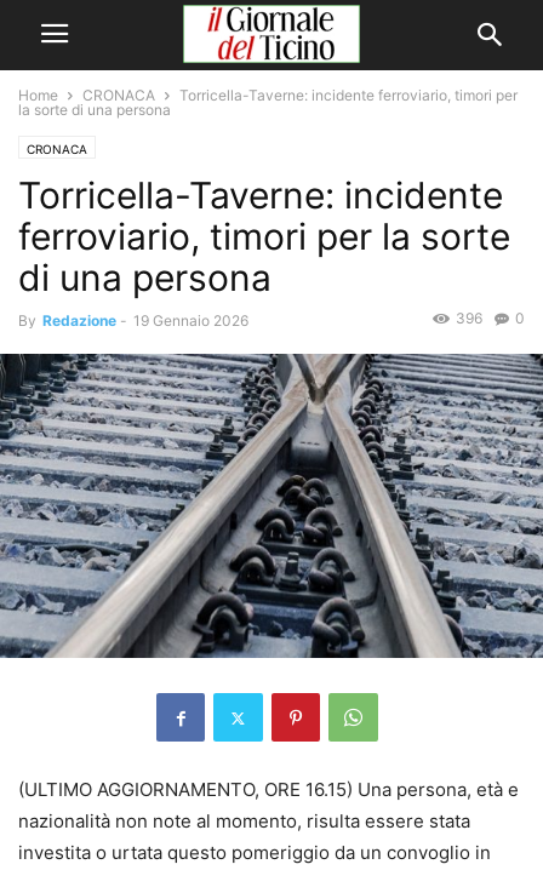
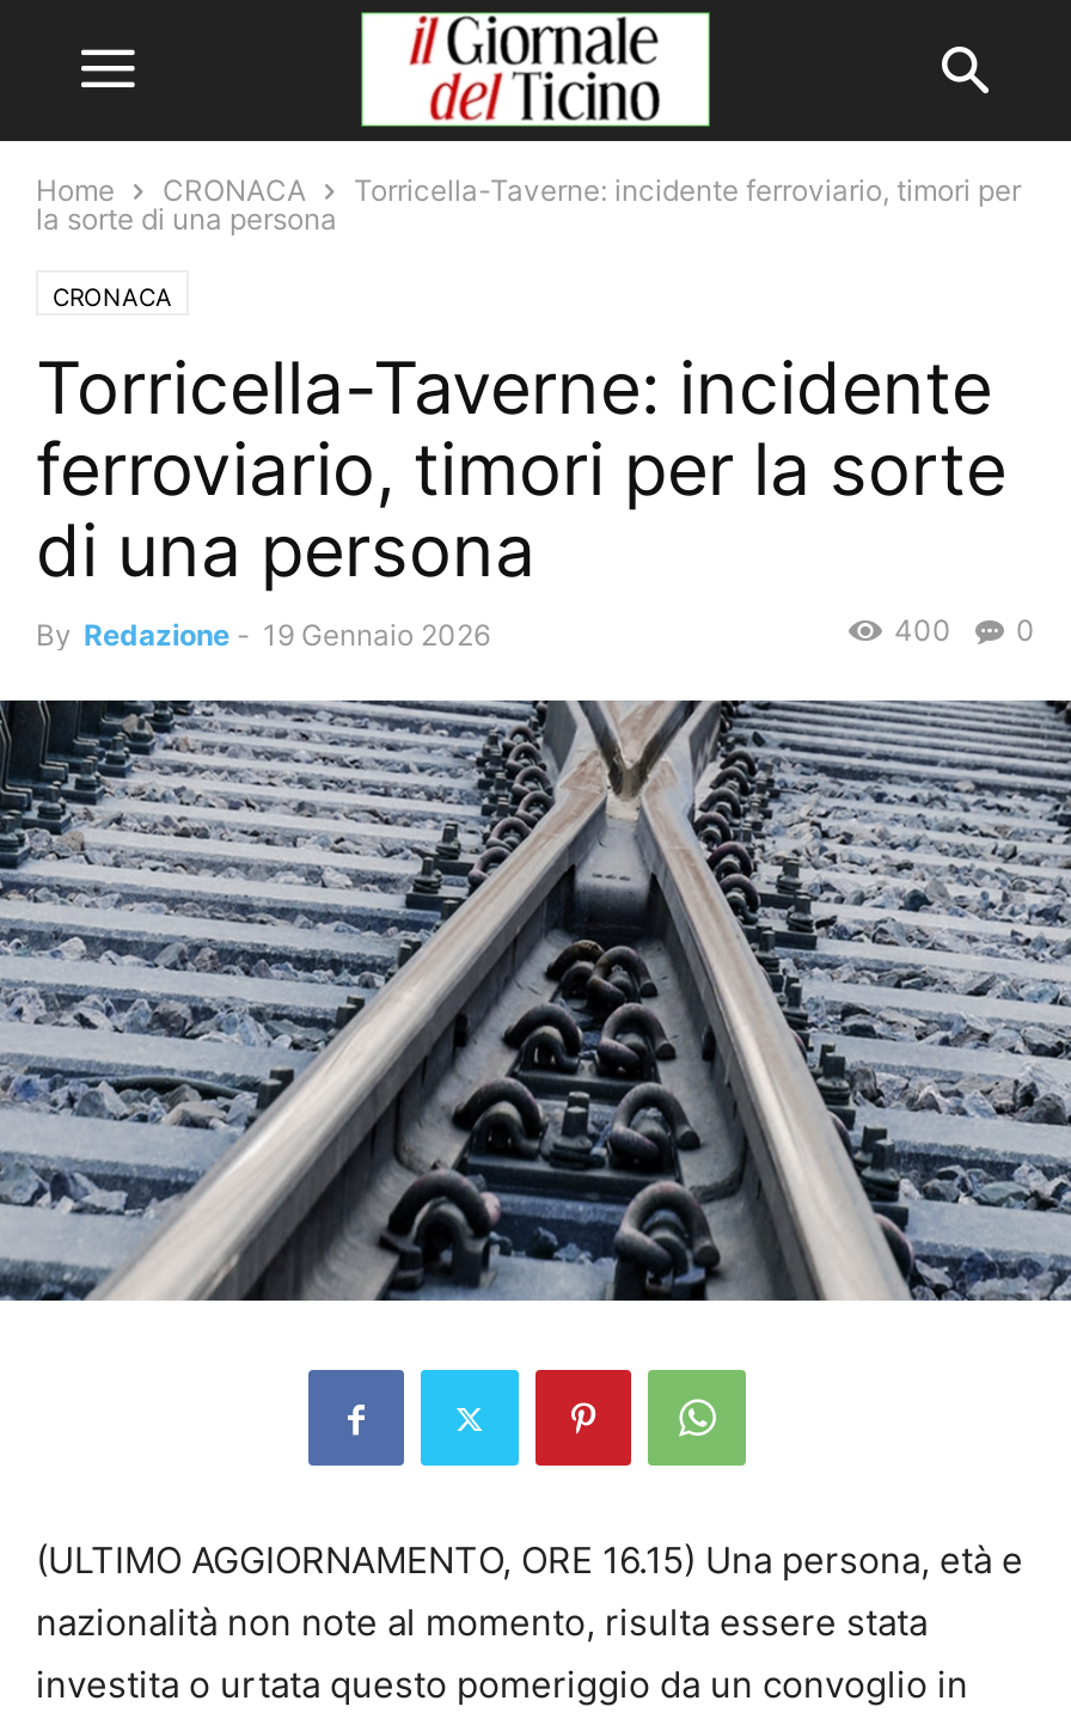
- 396 0
+ 400 0
